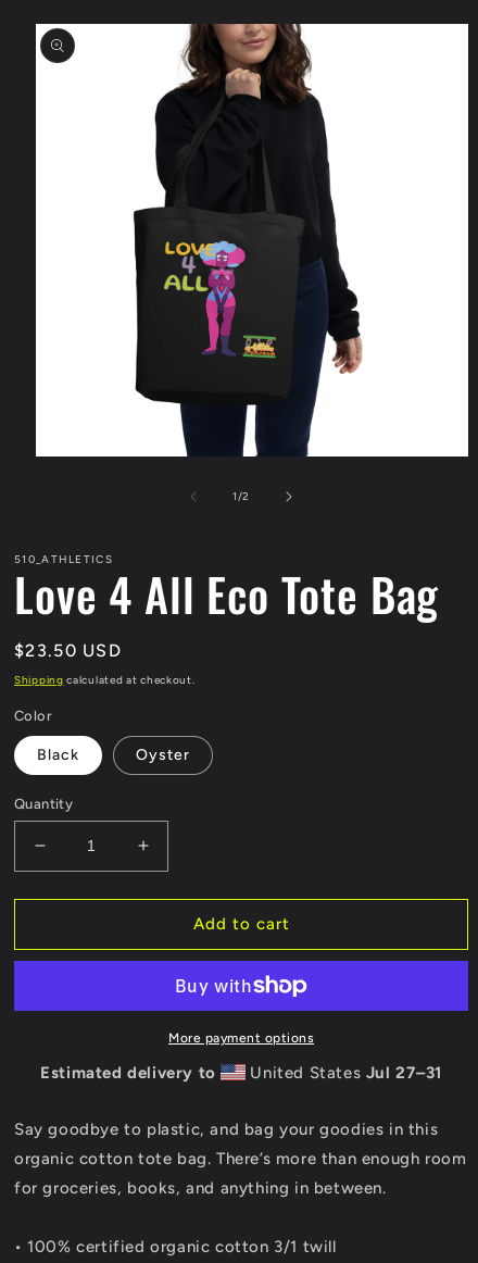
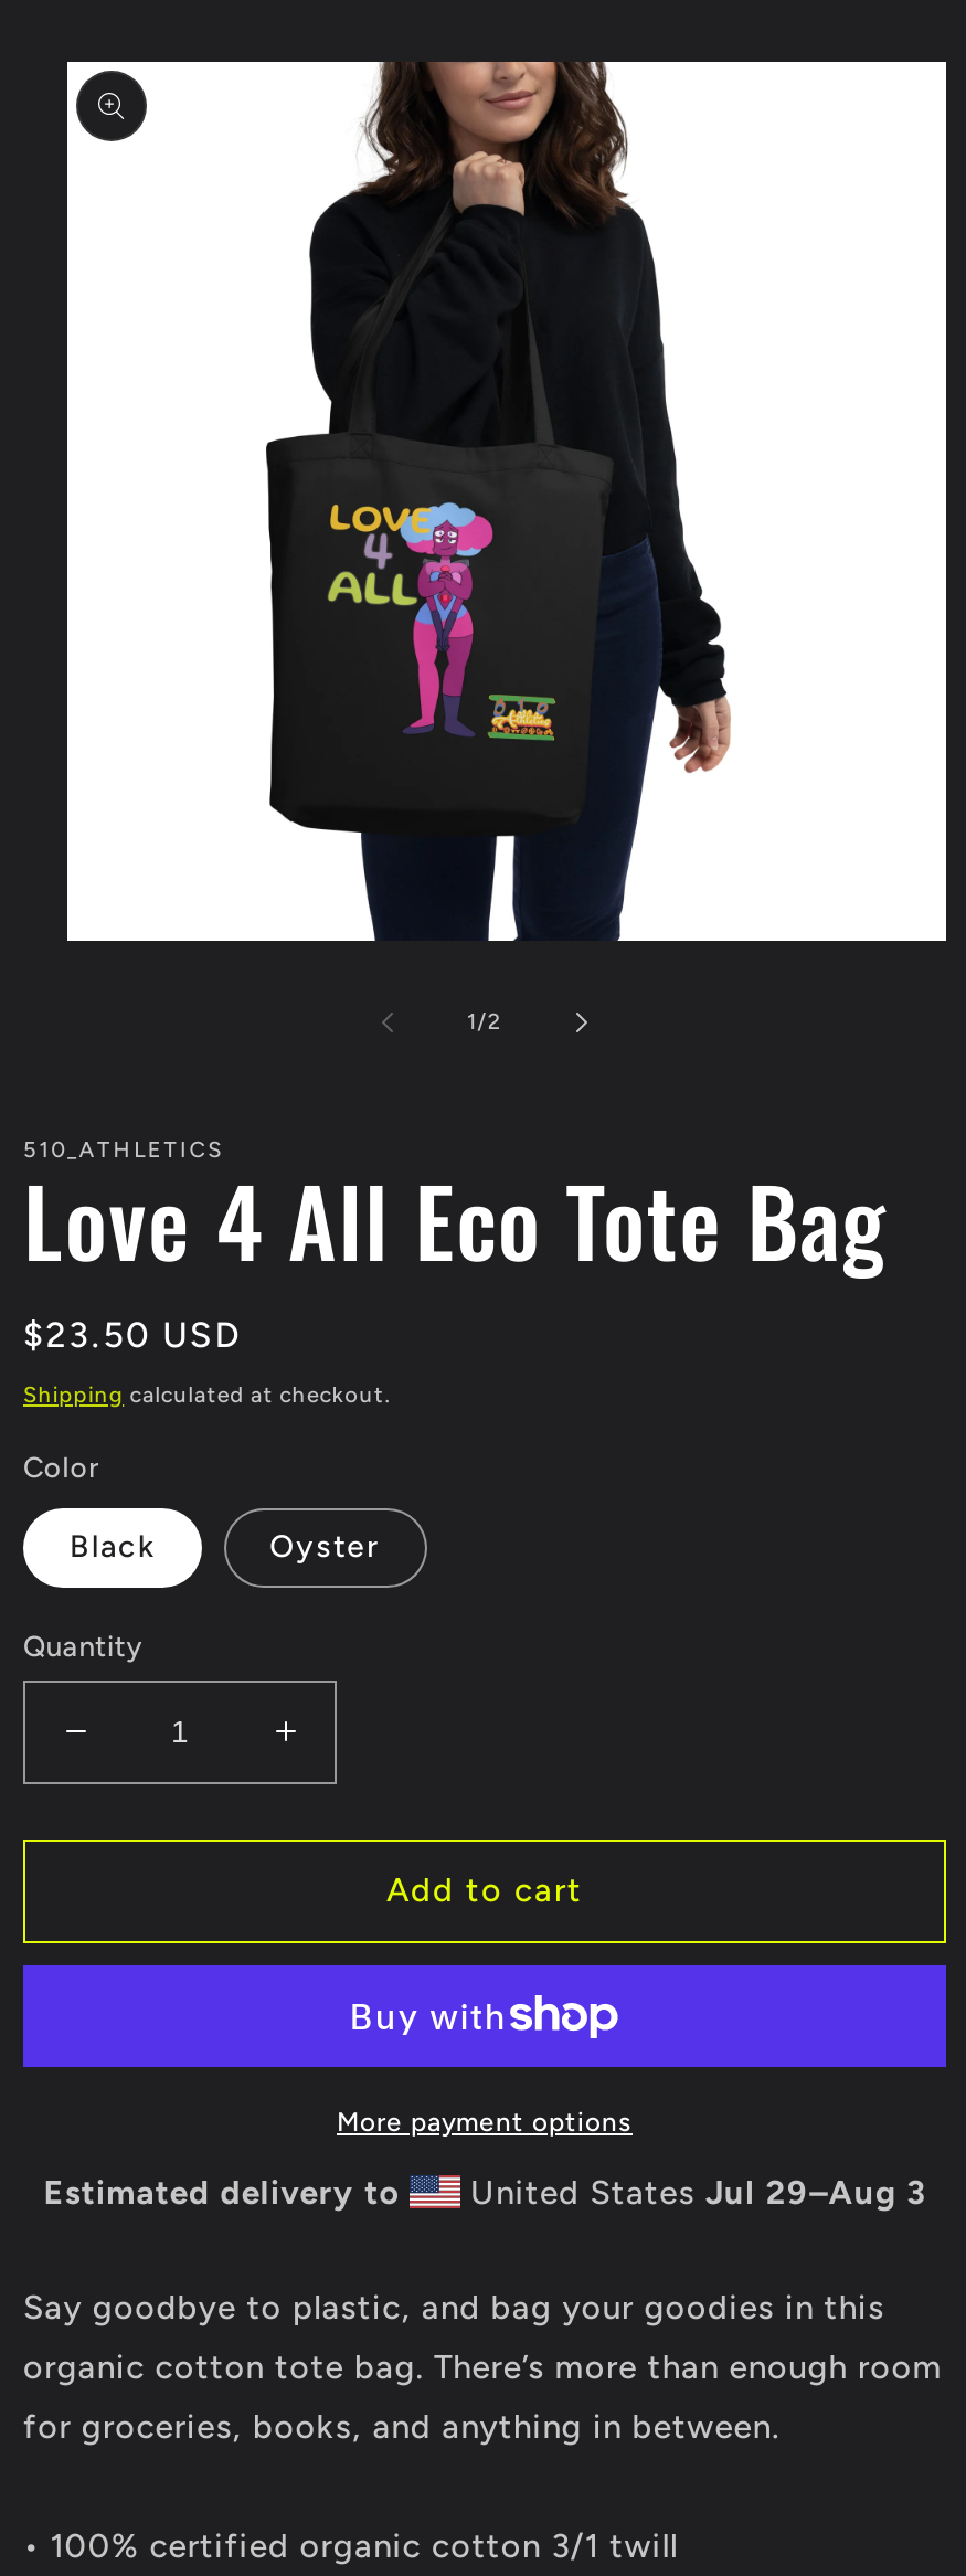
- United States Jul 27–31
+ United States Jul 29–Aug 3
